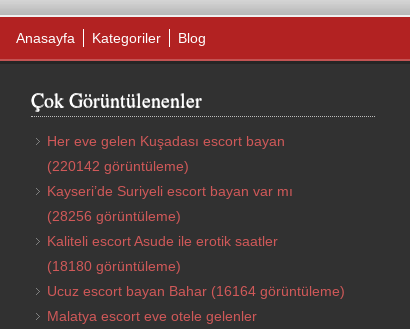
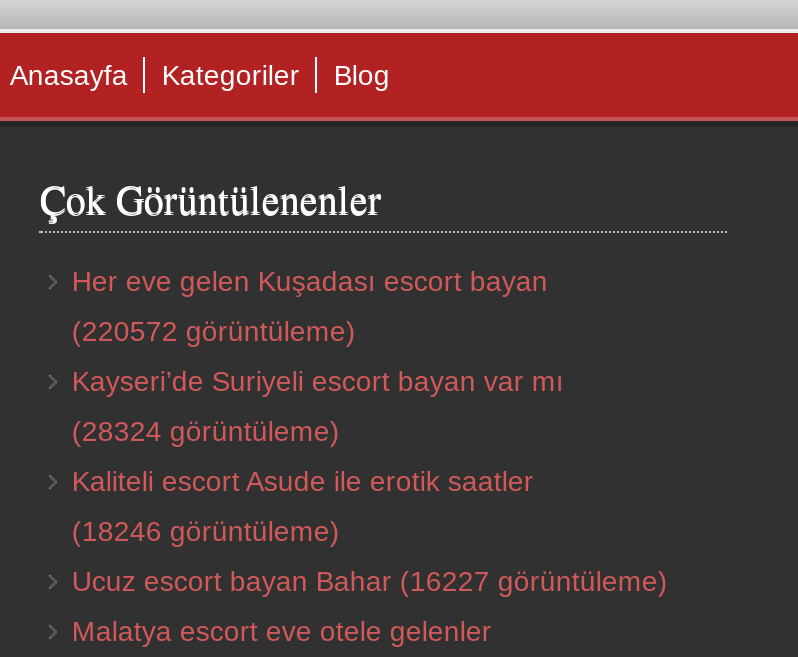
- (220142 görüntüleme)
+ (220572 görüntüleme)

- (28256 görüntüleme)
+ (28324 görüntüleme)

- (18180 görüntüleme)
+ (18246 görüntüleme)

- Ucuz escort bayan Bahar (16164 görüntüleme)
+ Ucuz escort bayan Bahar (16227 görüntüleme)
